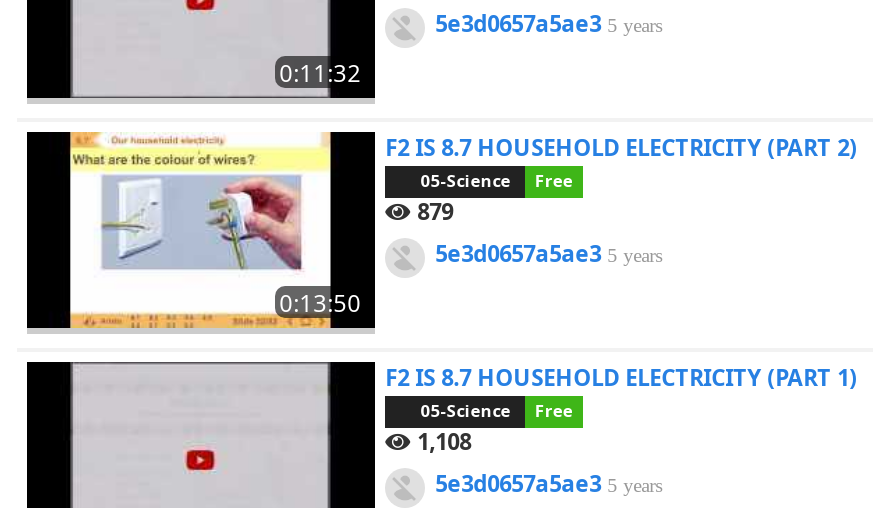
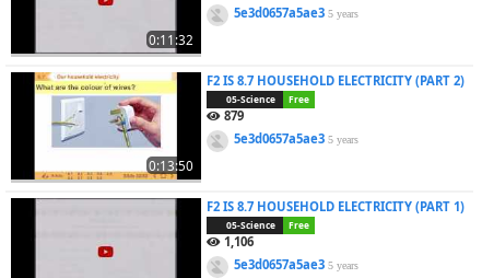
- 1,108
+ 1,106
